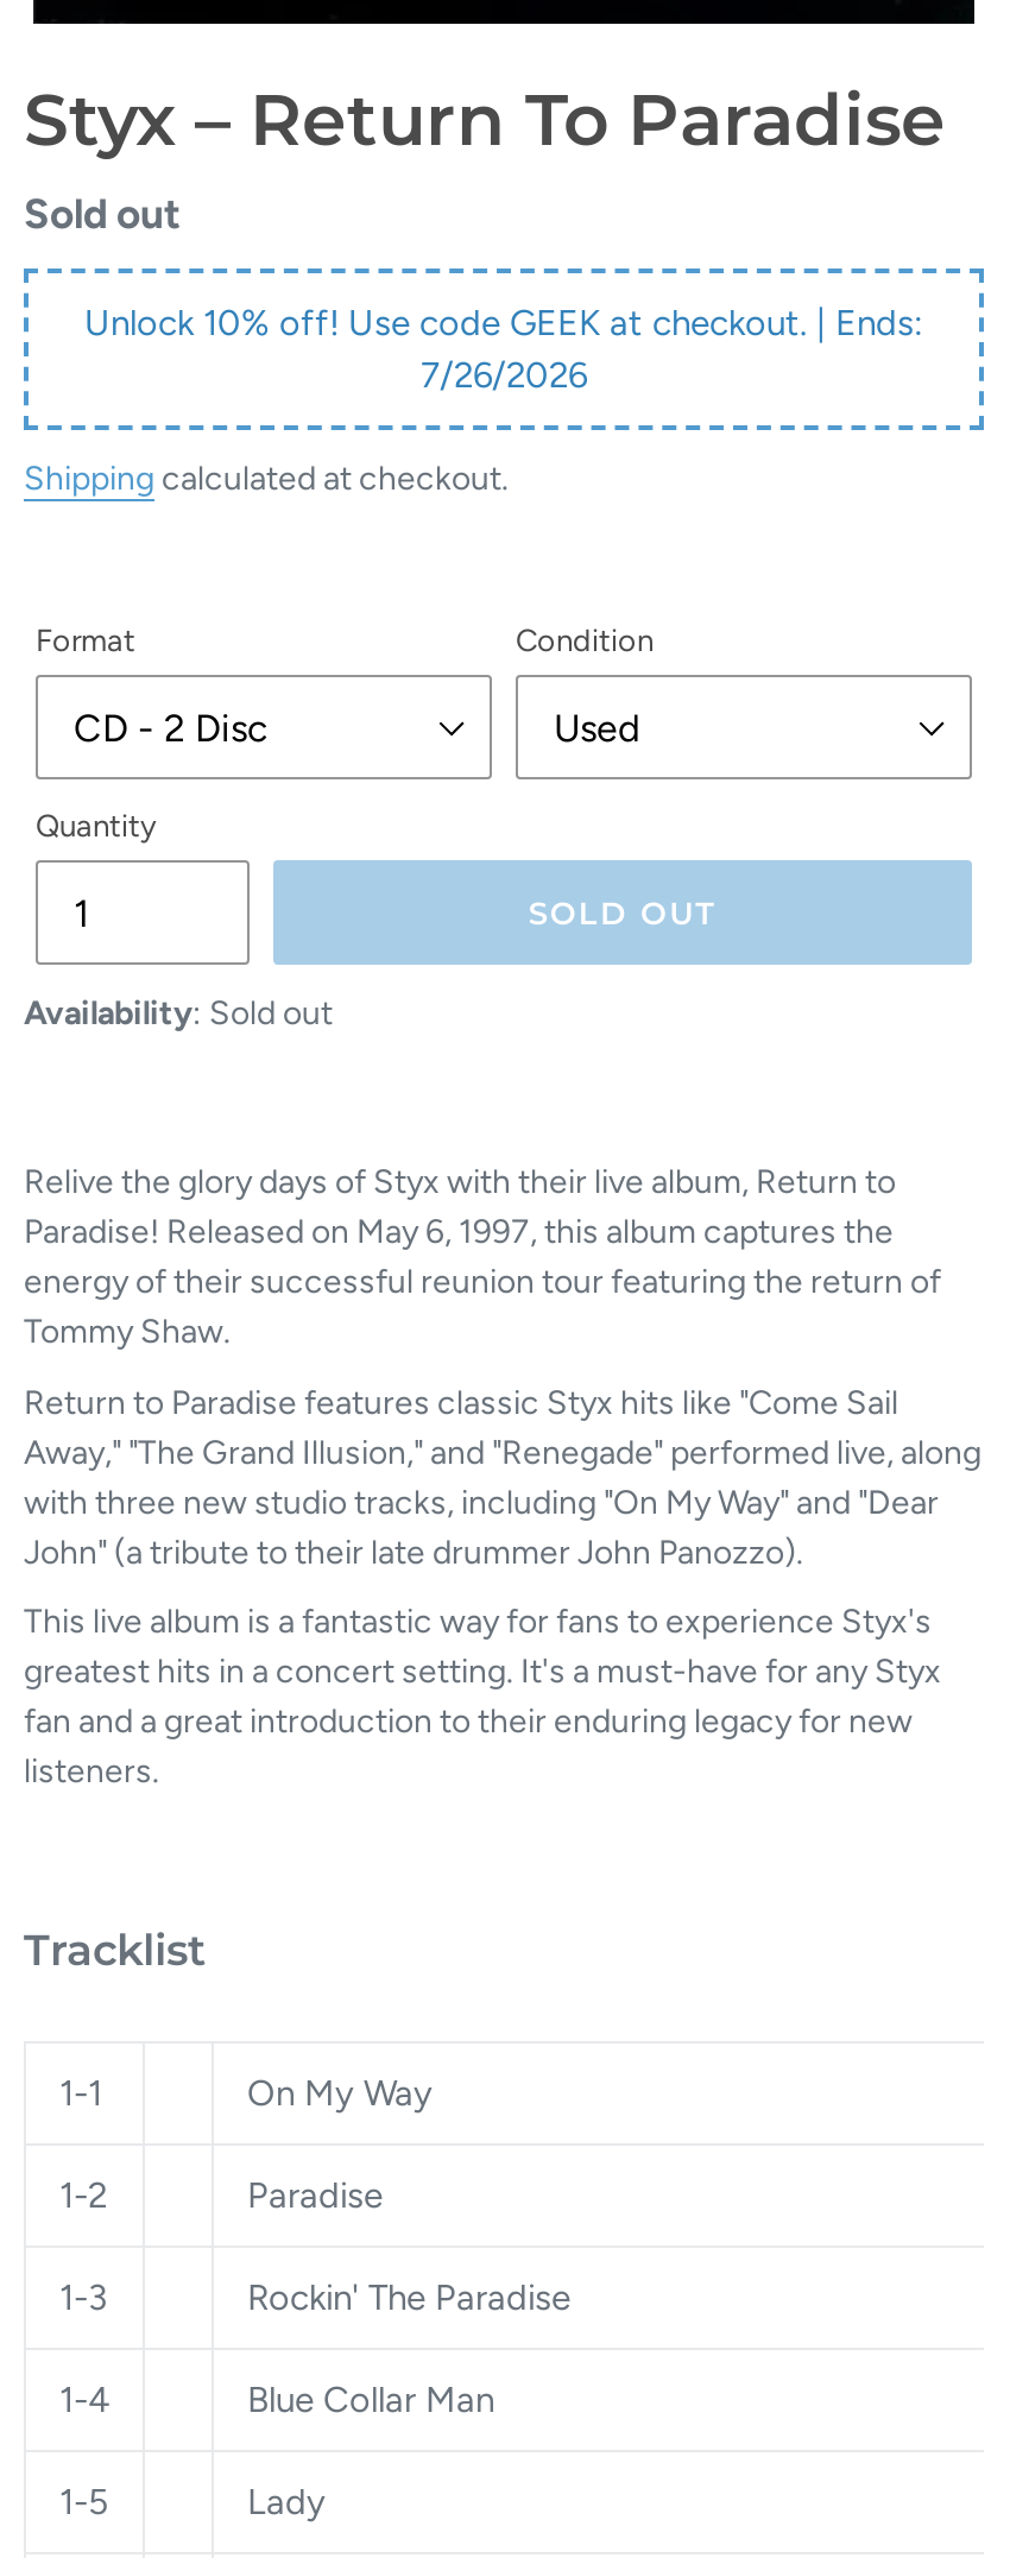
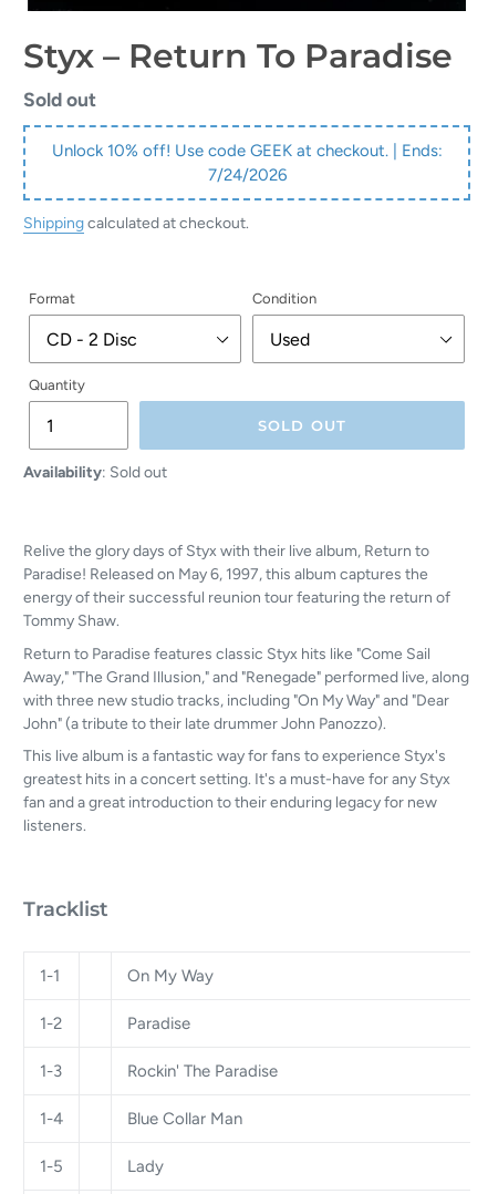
- 7/26/2026
+ 7/24/2026
